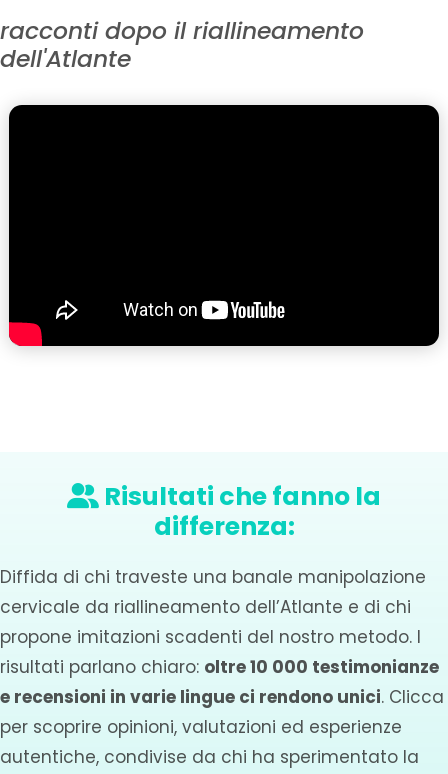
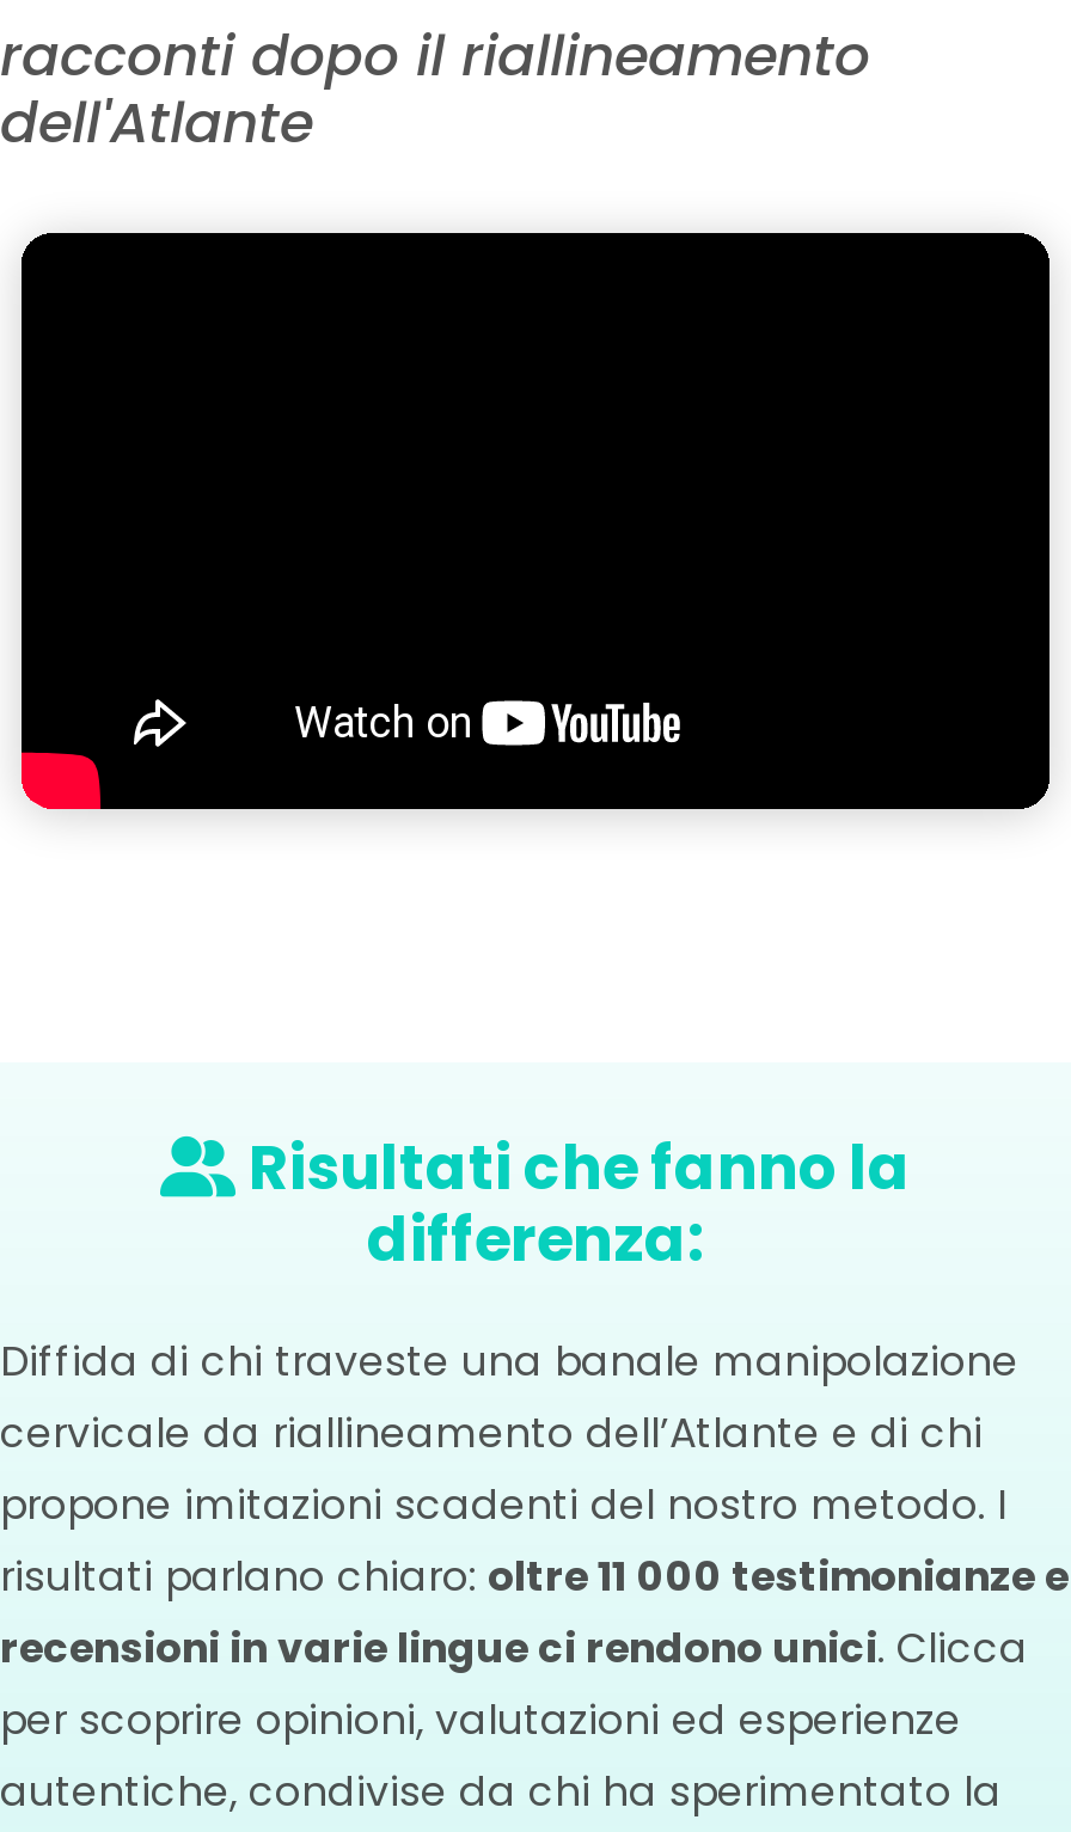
- risultati parlano chiaro: oltre 10 000 testimonianze
- e recensioni in varie lingue ci rendono unici. Clicca
+ risultati parlano chiaro: oltre 11 000 testimonianze e
+ recensioni in varie lingue ci rendono unici. Clicca
